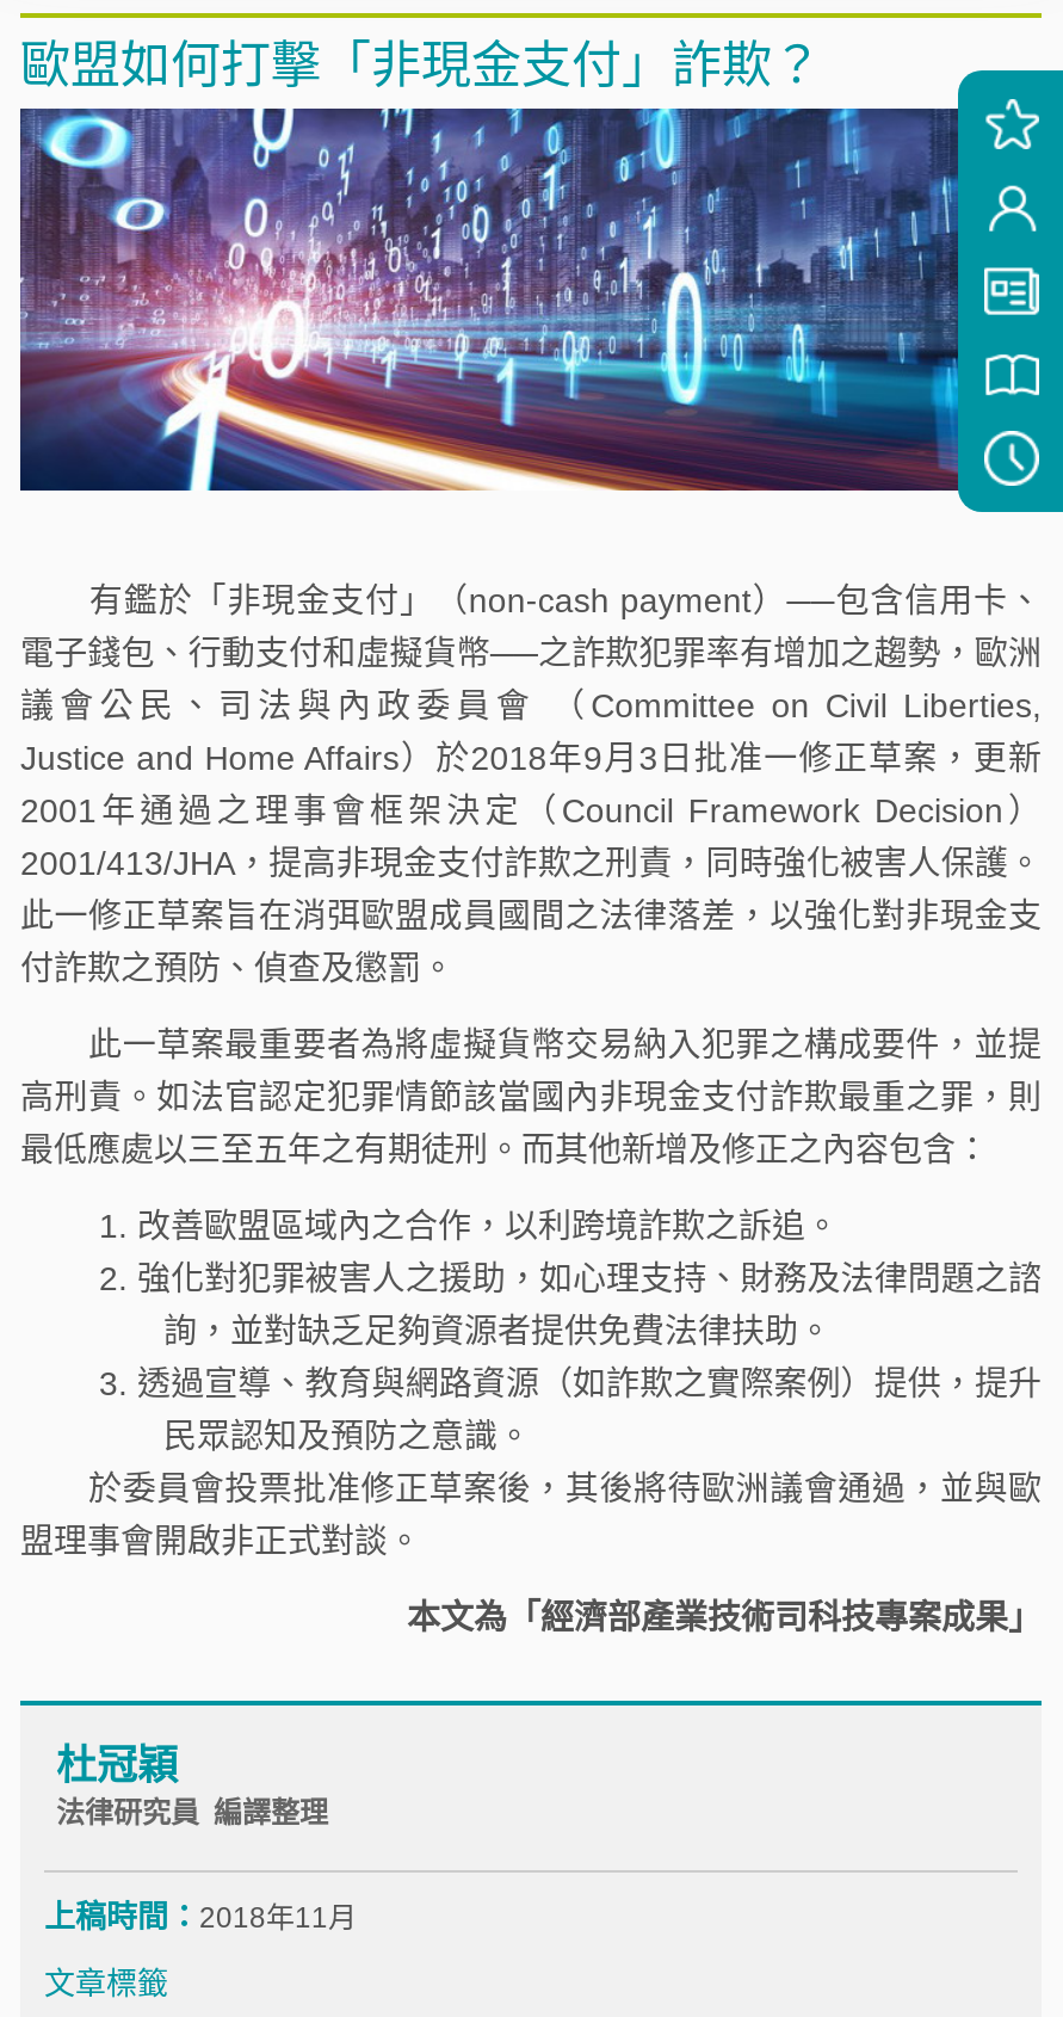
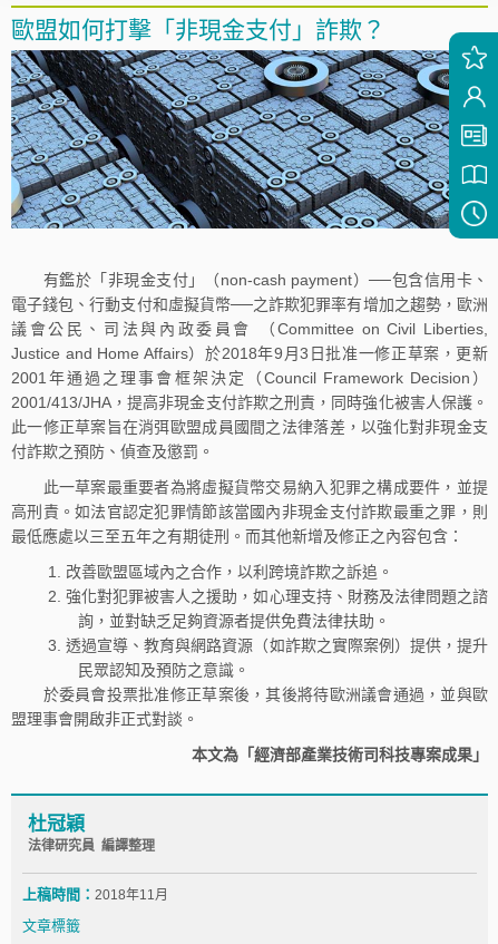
- [image]
+ [image]
